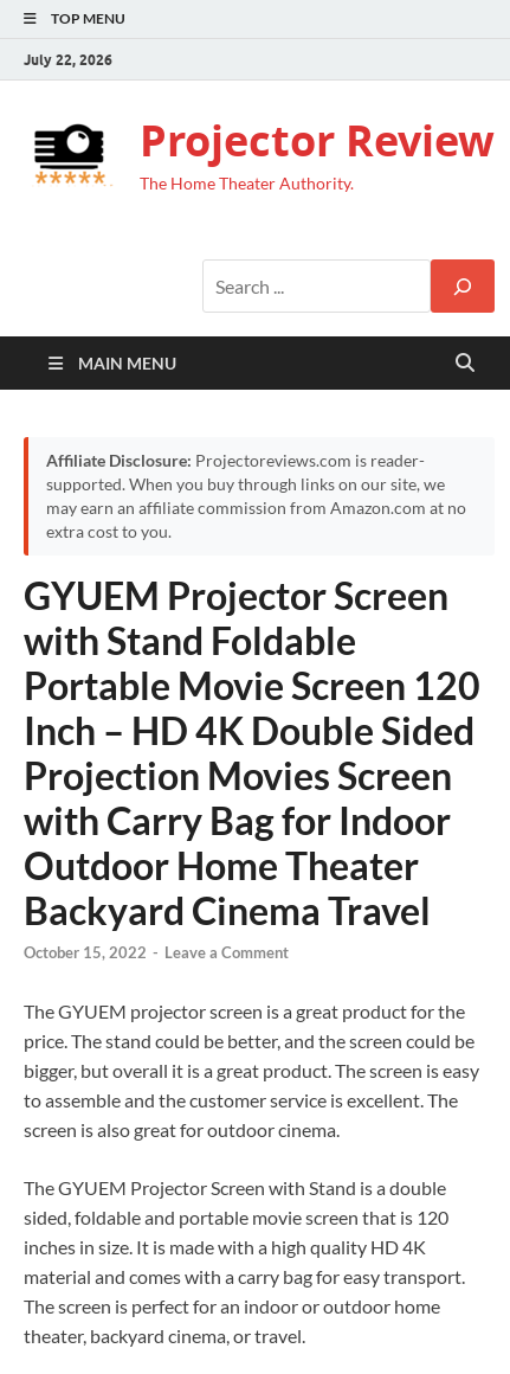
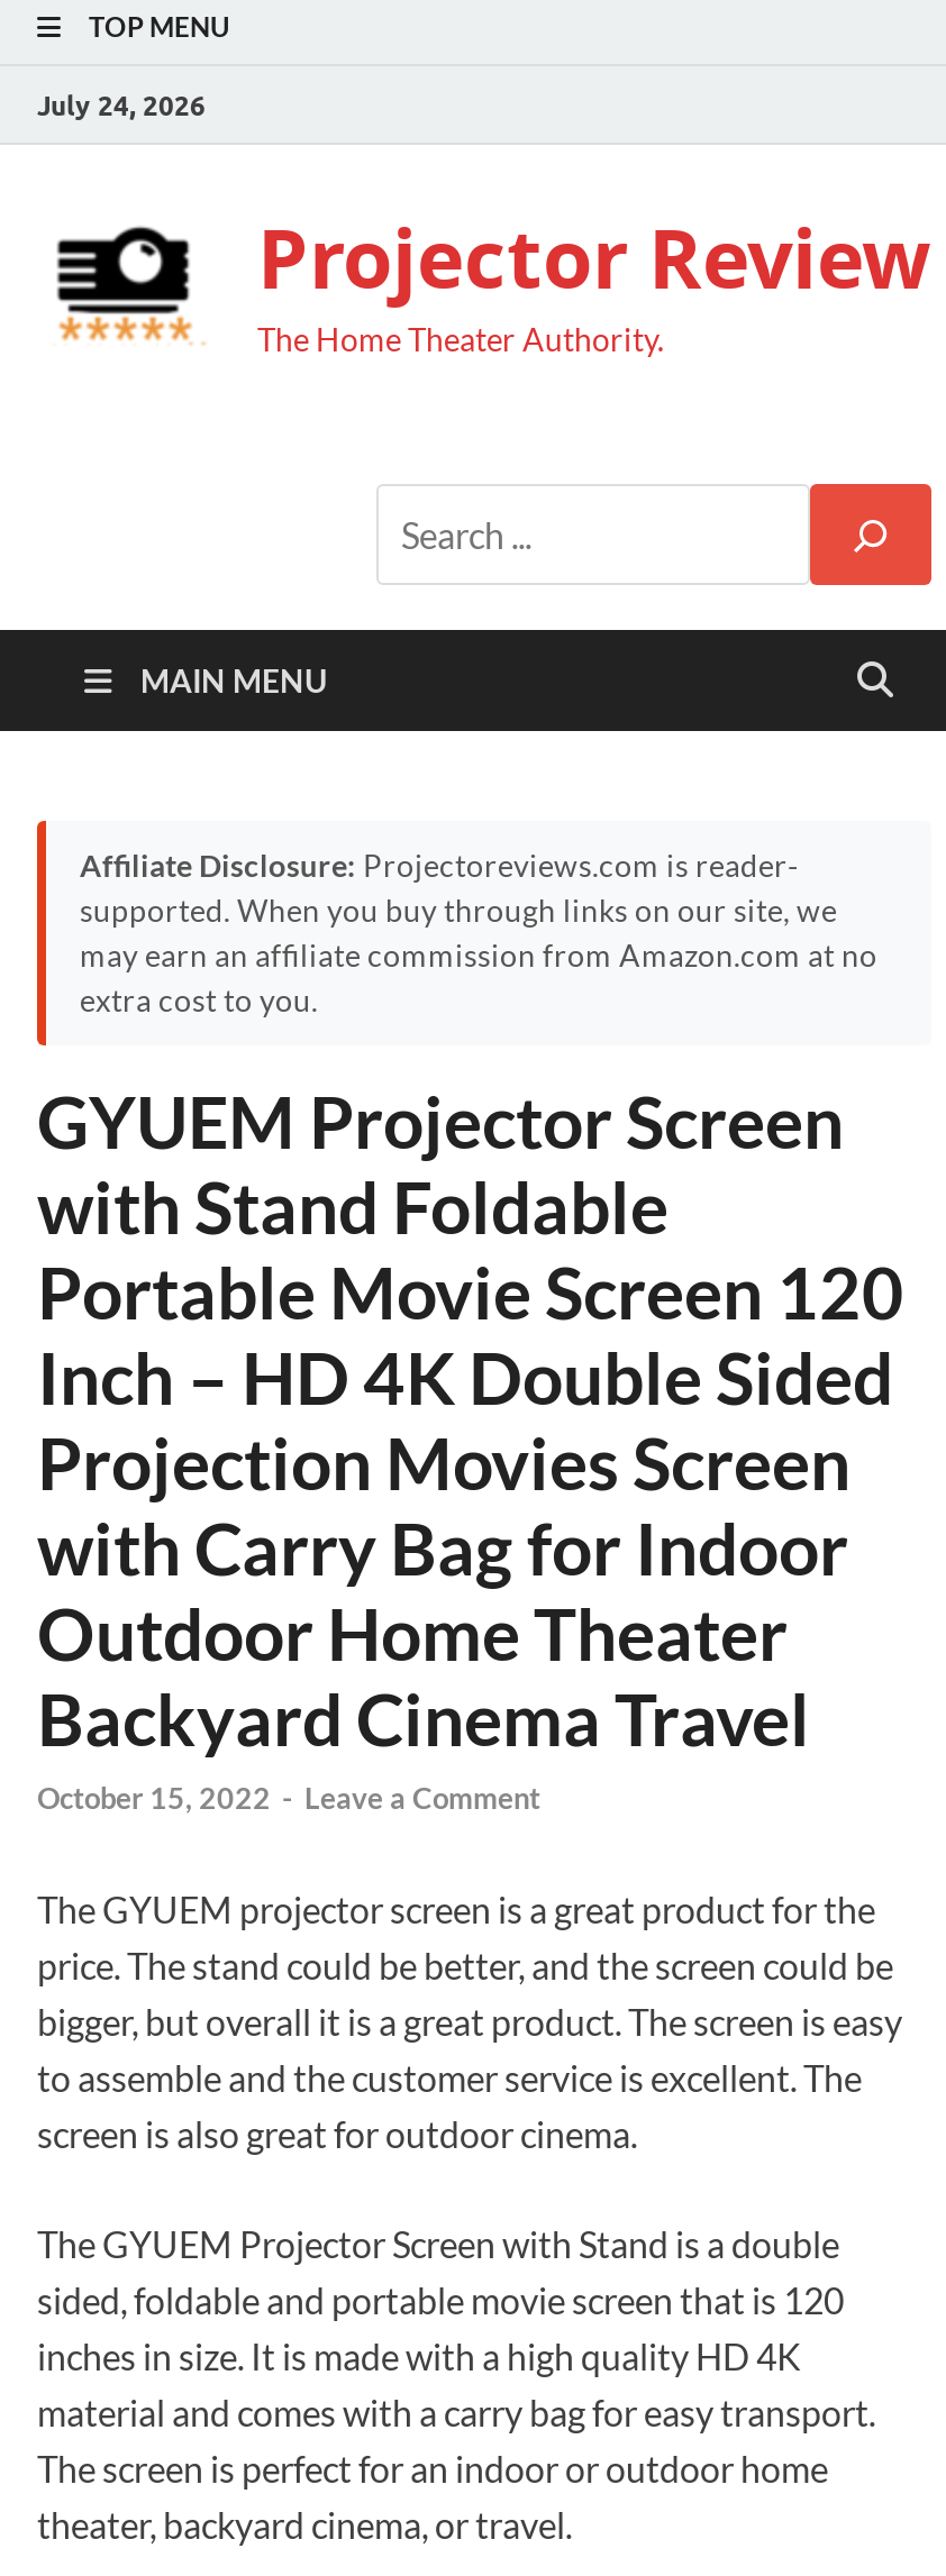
- July 22, 2026
+ July 24, 2026
